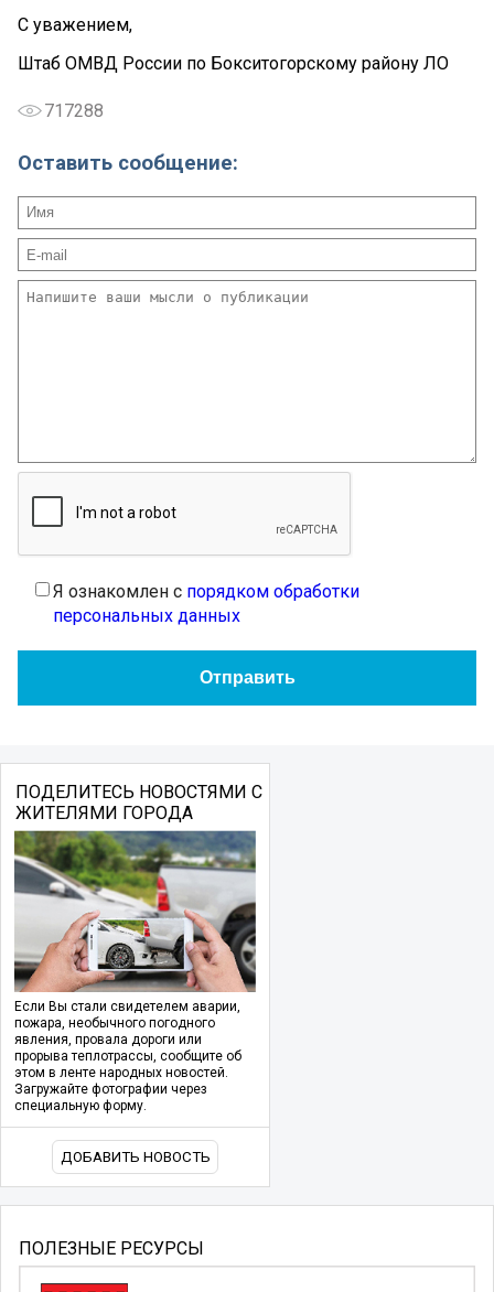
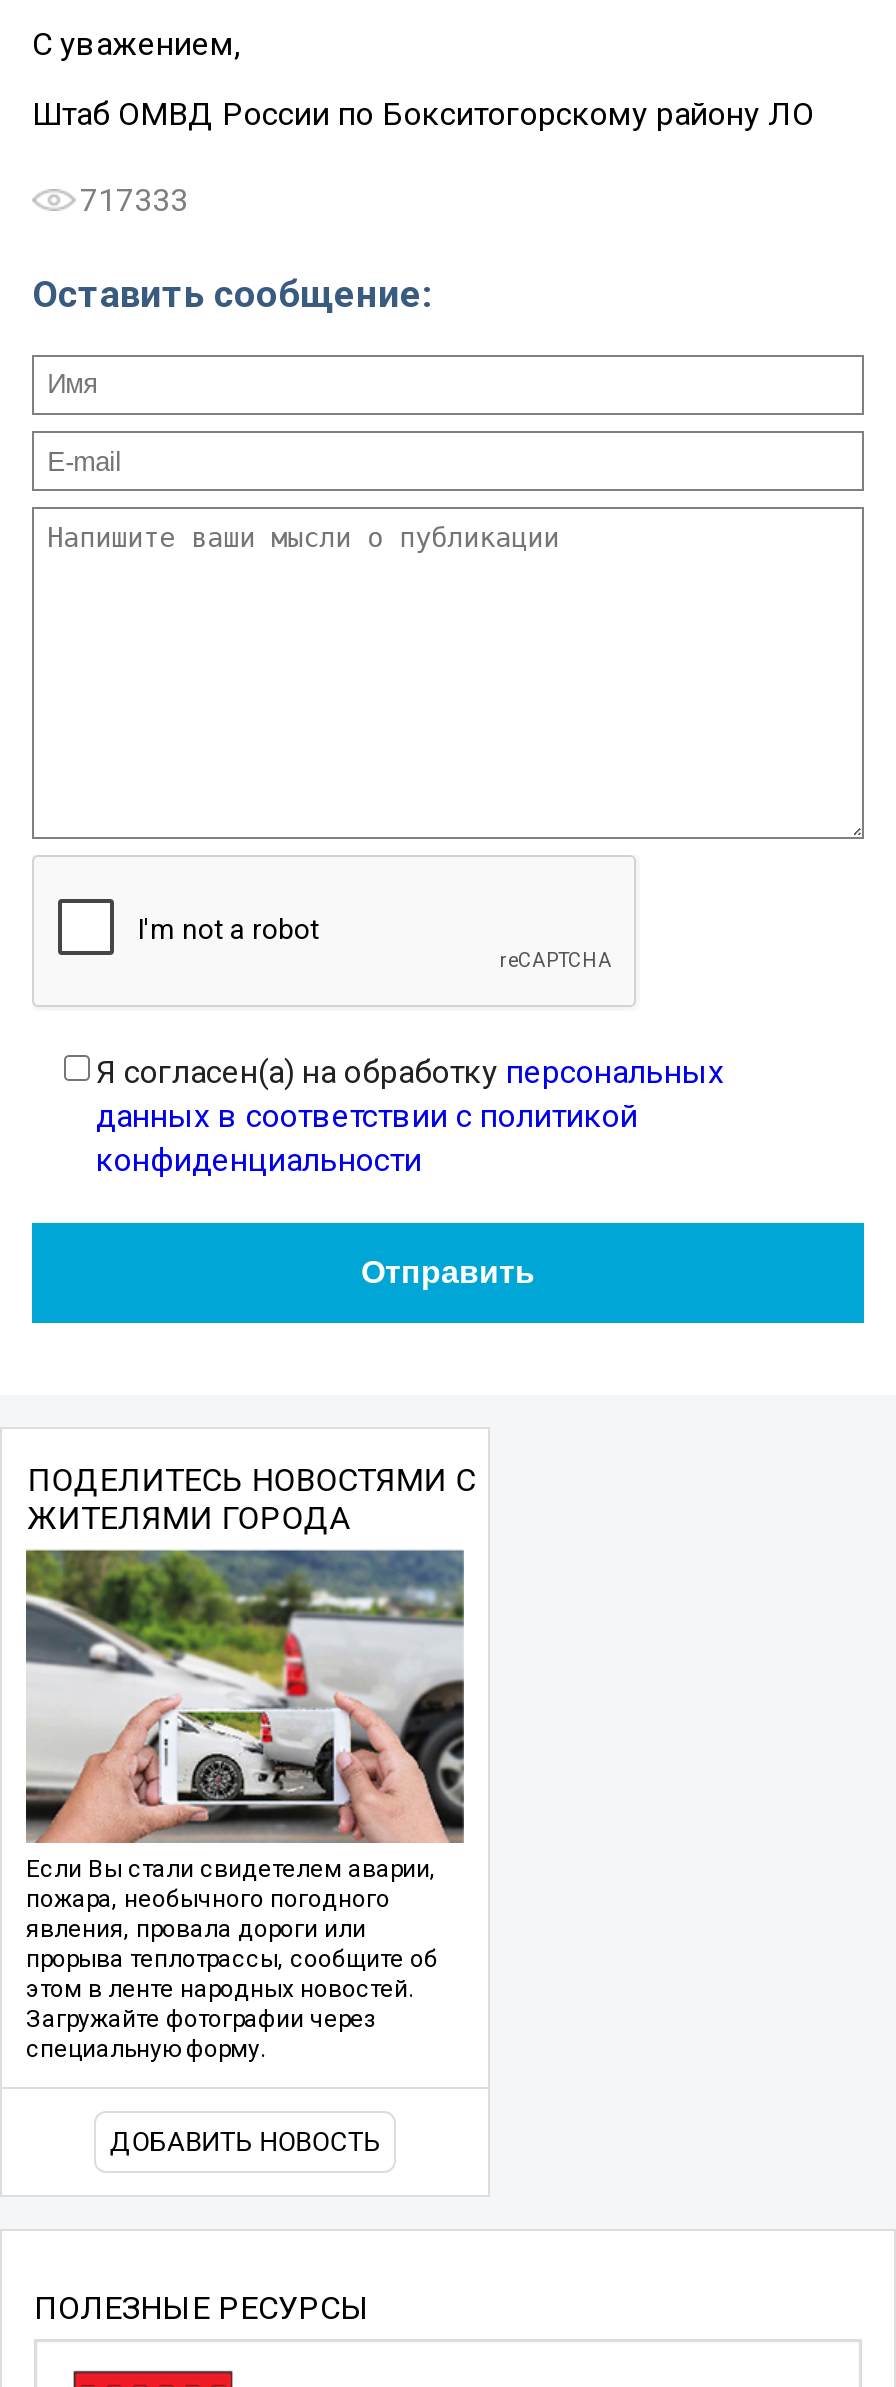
- 717288
+ 717333

- Я ознакомлен с порядком обработки
- персональных данных
+ Я согласен(а) на обработку персональных
+ данных в соответствии с политикой
+ конфиденциальности
